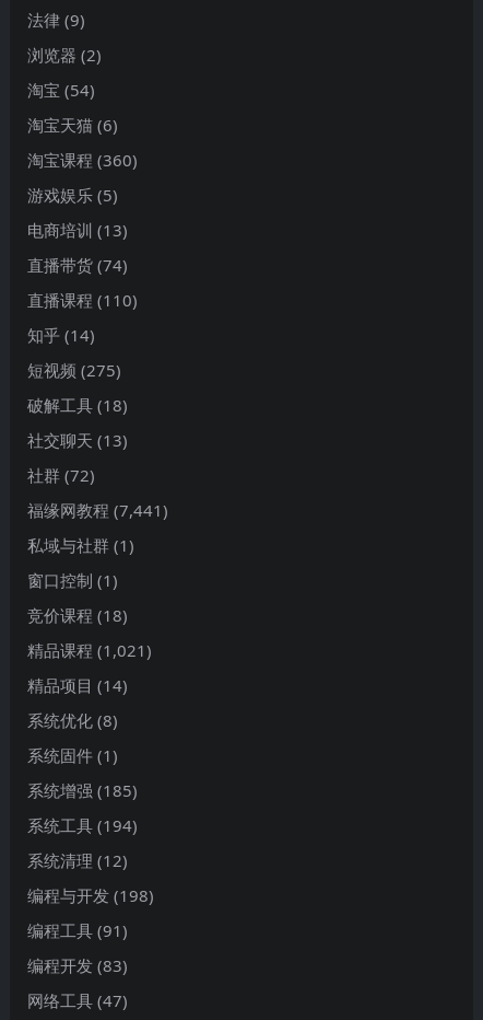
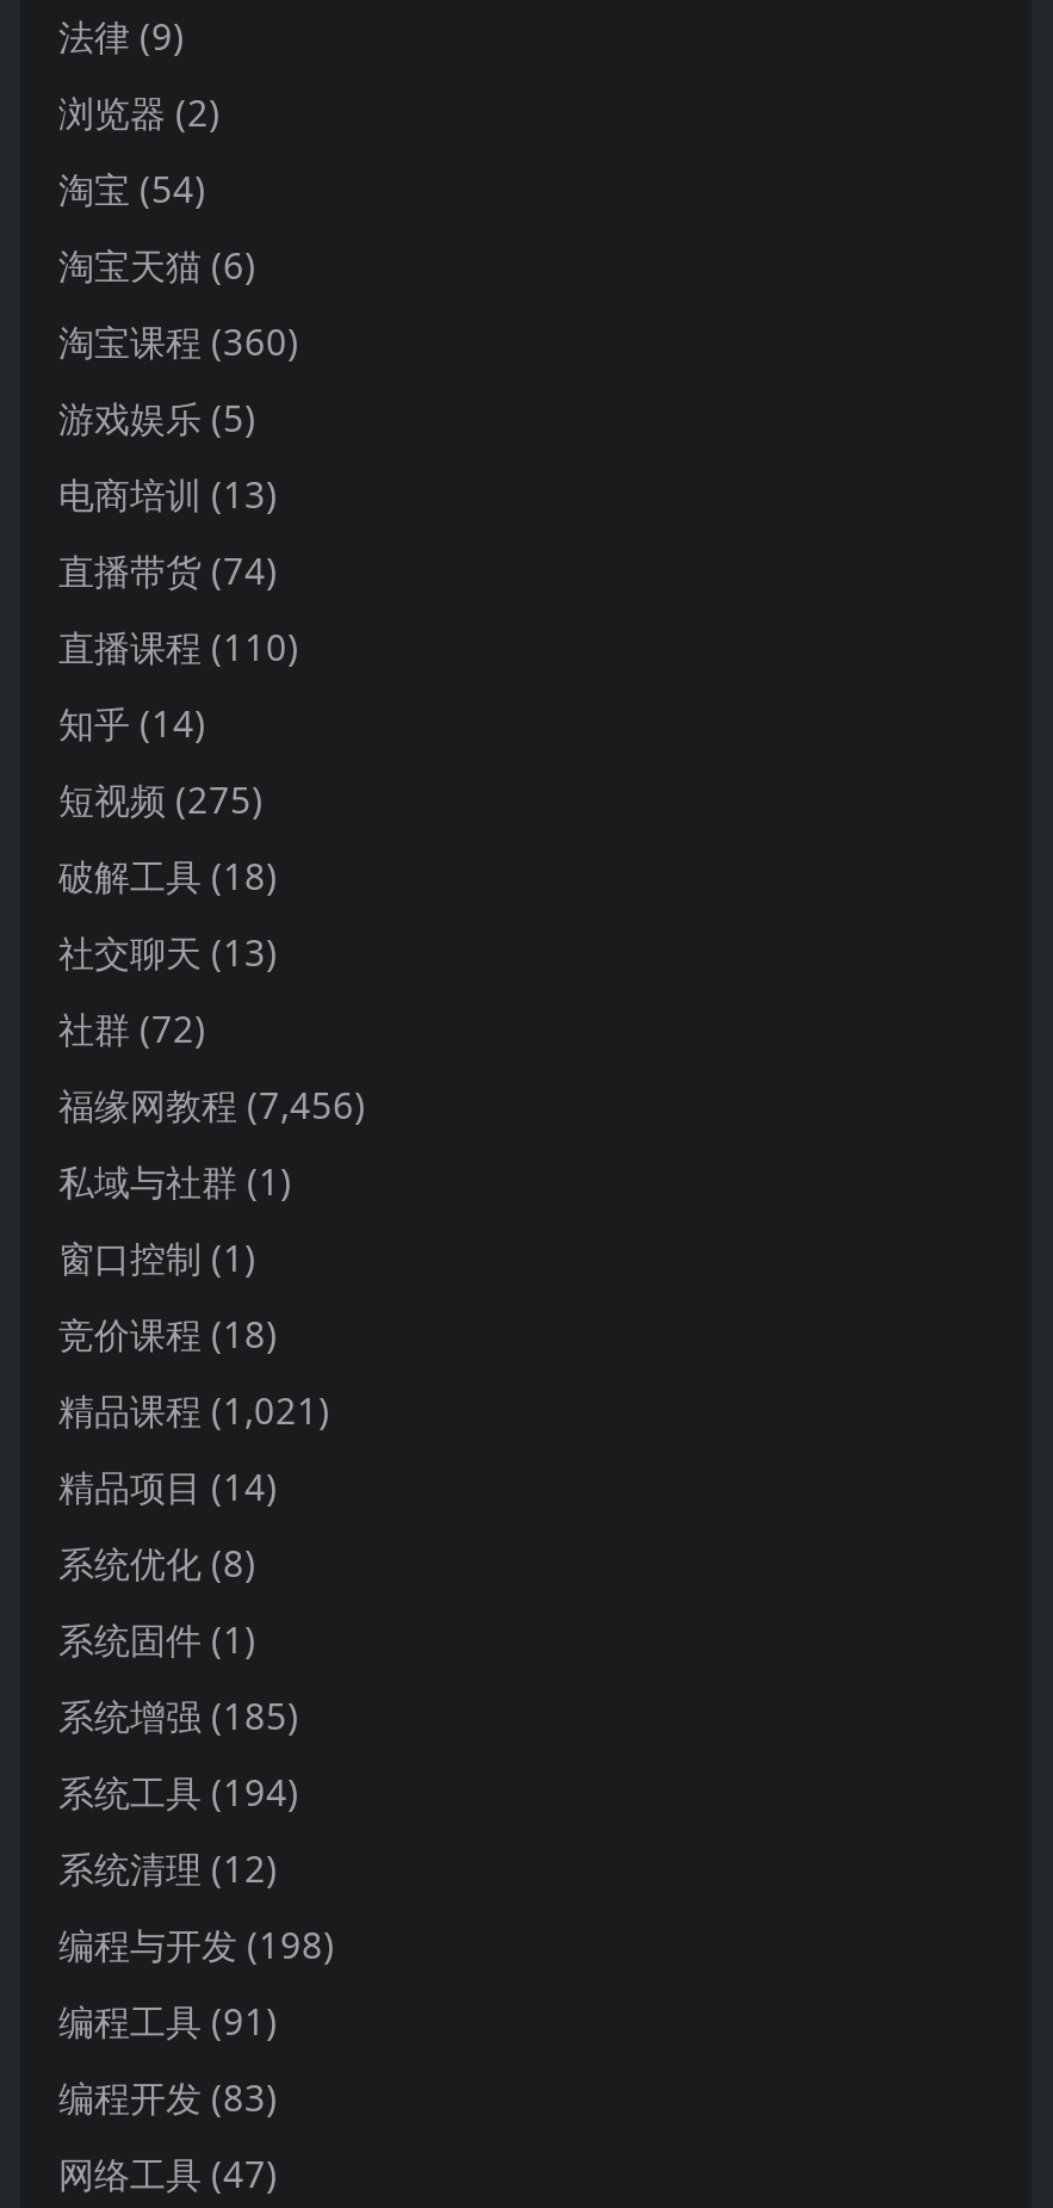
- 福缘网教程(7,441)
+ 福缘网教程(7,456)
